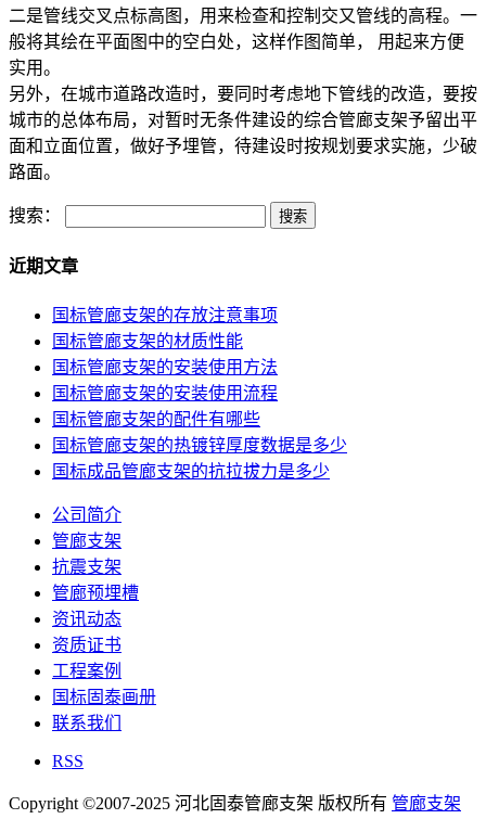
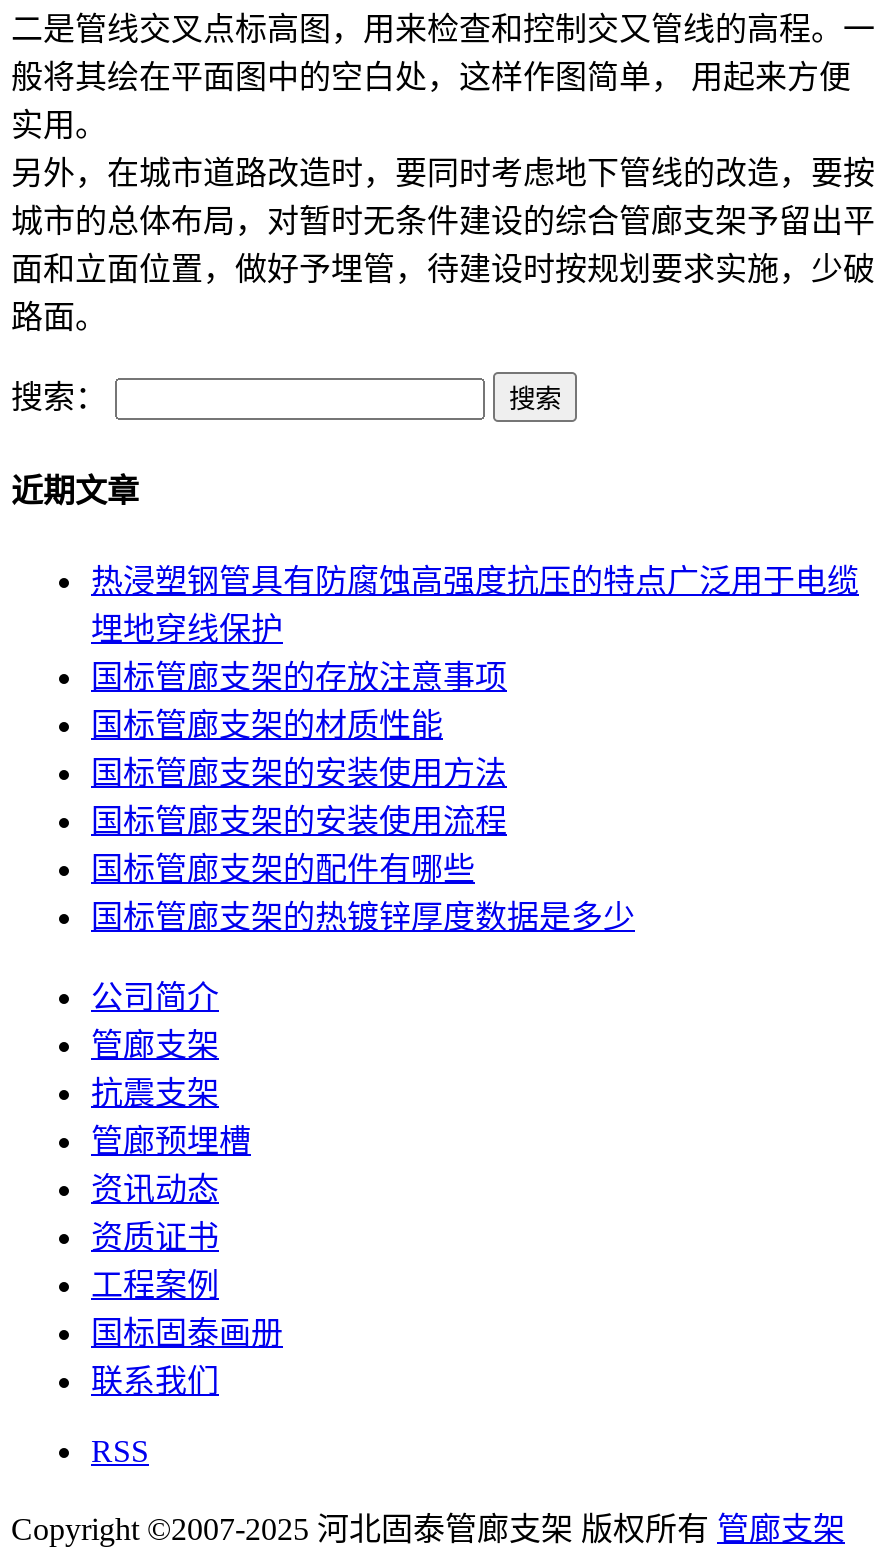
+ 热浸塑钢管具有防腐蚀高强度抗压的特点广泛用于电缆
+ 埋地穿线保护

moved down: 国标管廊支架的存放注意事项 | 国标管廊支架的材质性能 | 国标管廊支架的安装使用流程 | 国标管廊支架的配件有哪些 | 国标管廊支架的热镀锌厚度数据是多少

- 国标成品管廊支架的抗拉拔力是多少
